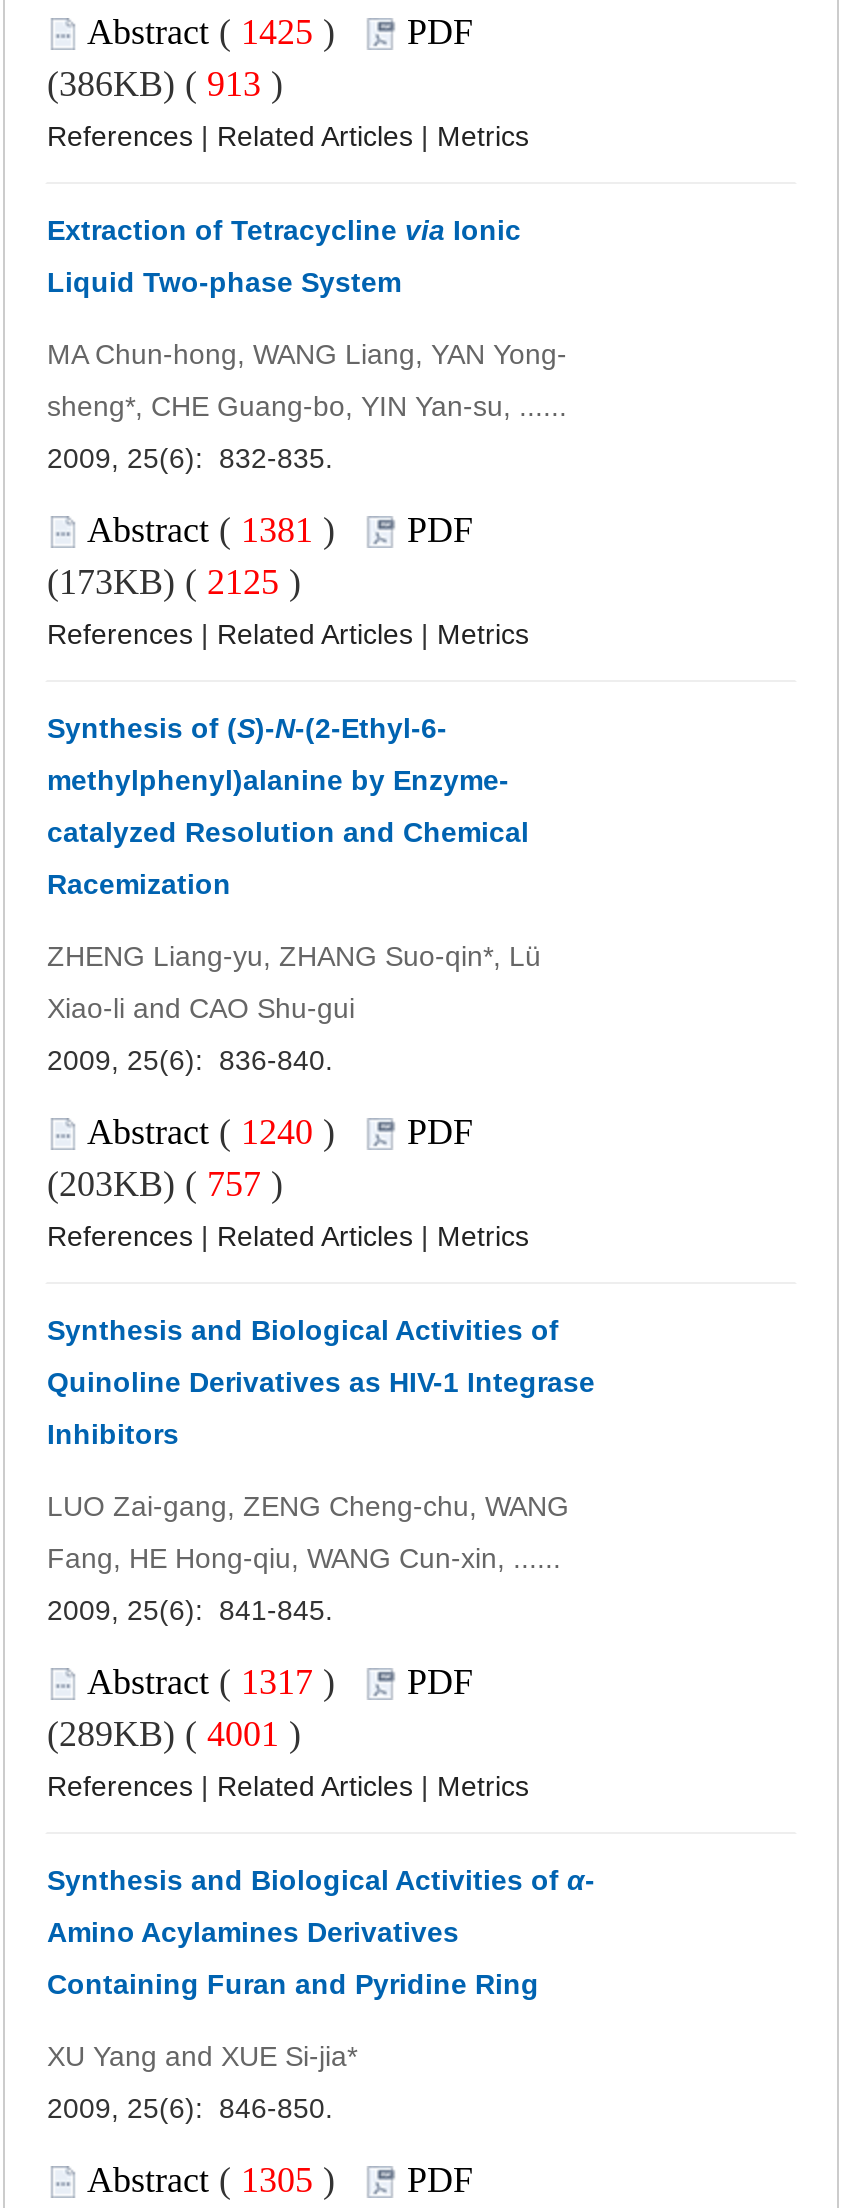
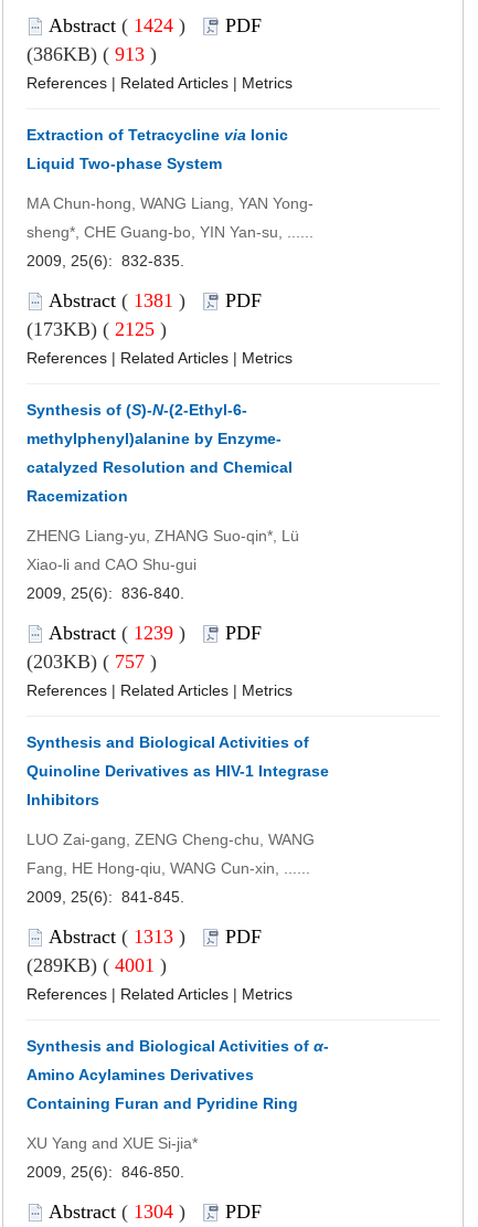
- Abstract (1425) PDF
+ Abstract (1424) PDF

- Abstract (1240) PDF
+ Abstract (1239) PDF

- Abstract (1317) PDF
+ Abstract (1313) PDF

- Abstract (1305) PDF
+ Abstract (1304) PDF
